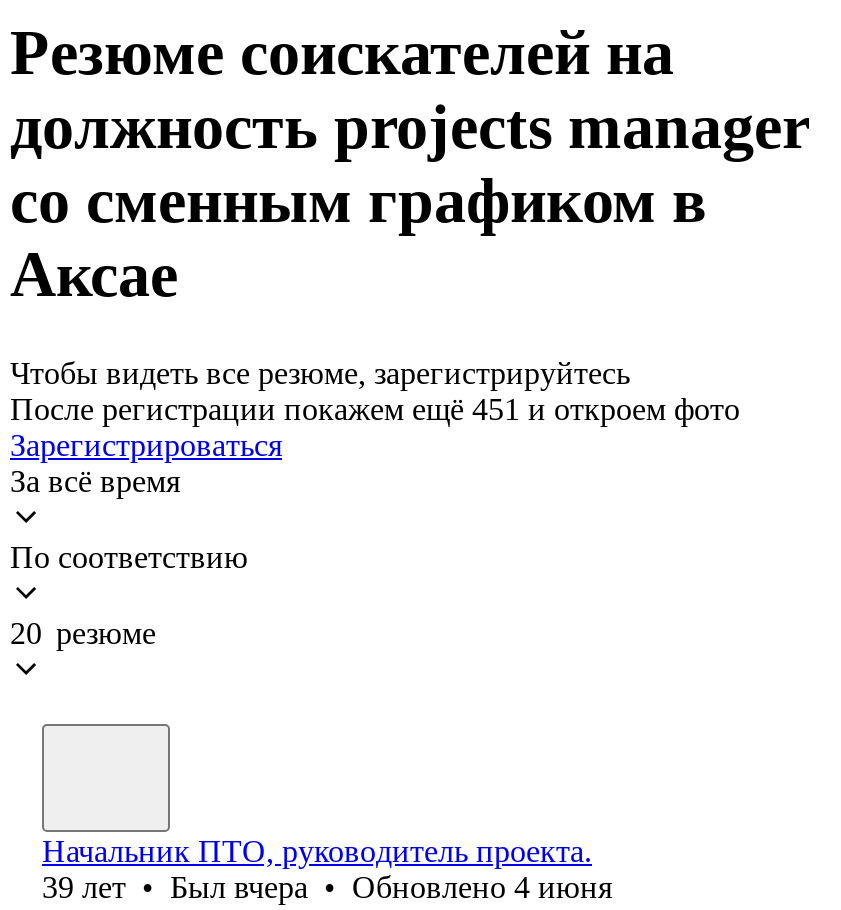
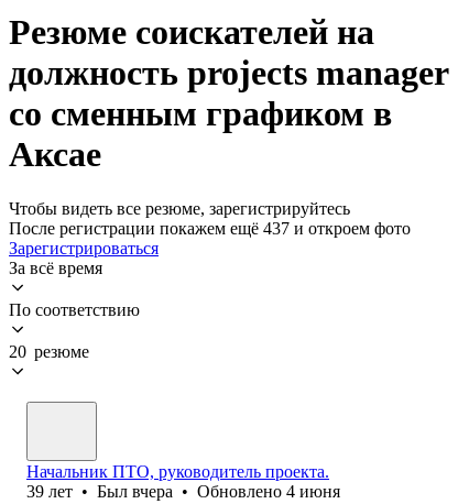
- После регистрации покажем ещё 451 и откроем фото
+ После регистрации покажем ещё 437 и откроем фото
